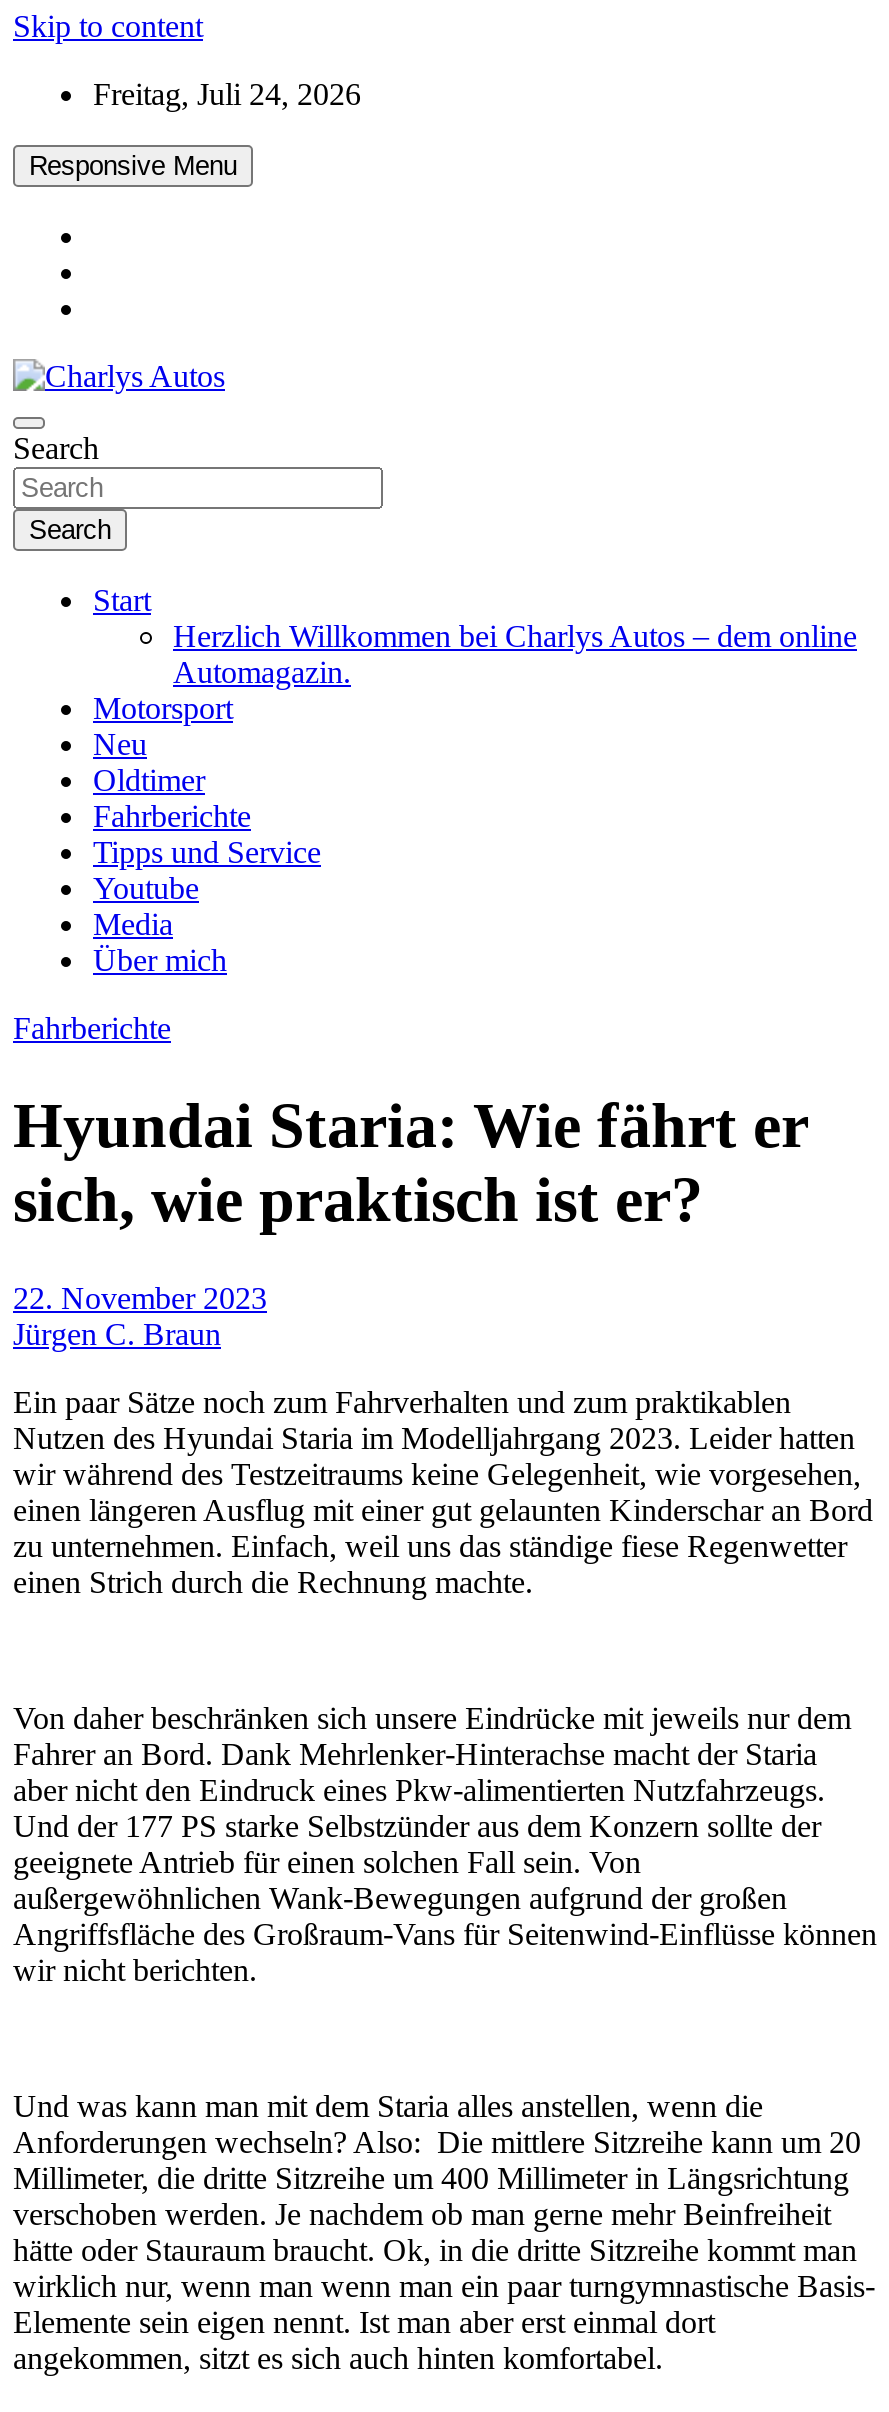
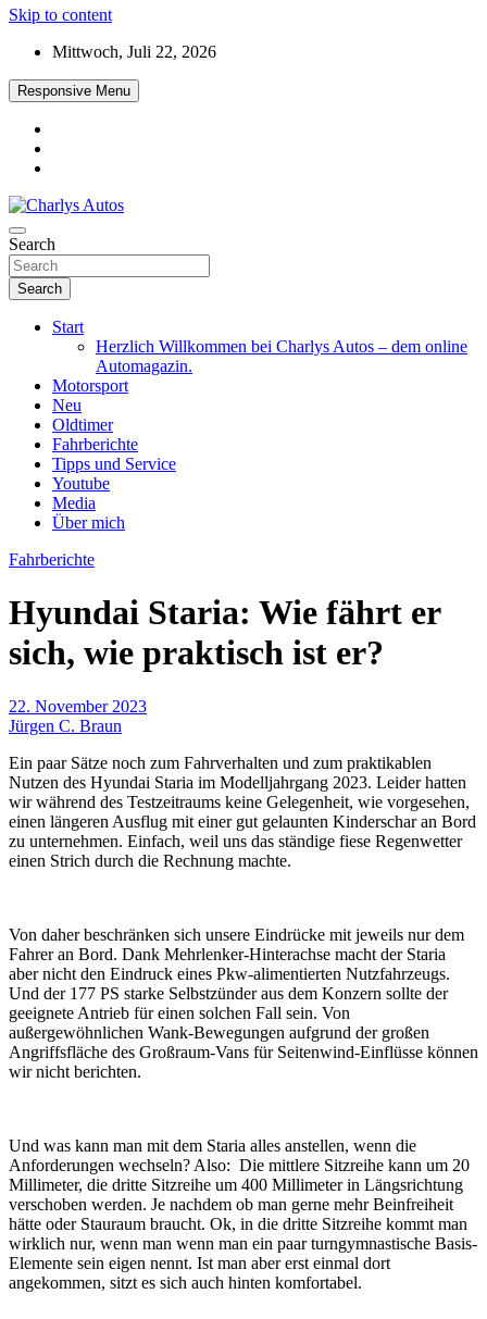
- Freitag, Juli 24, 2026
+ Mittwoch, Juli 22, 2026
